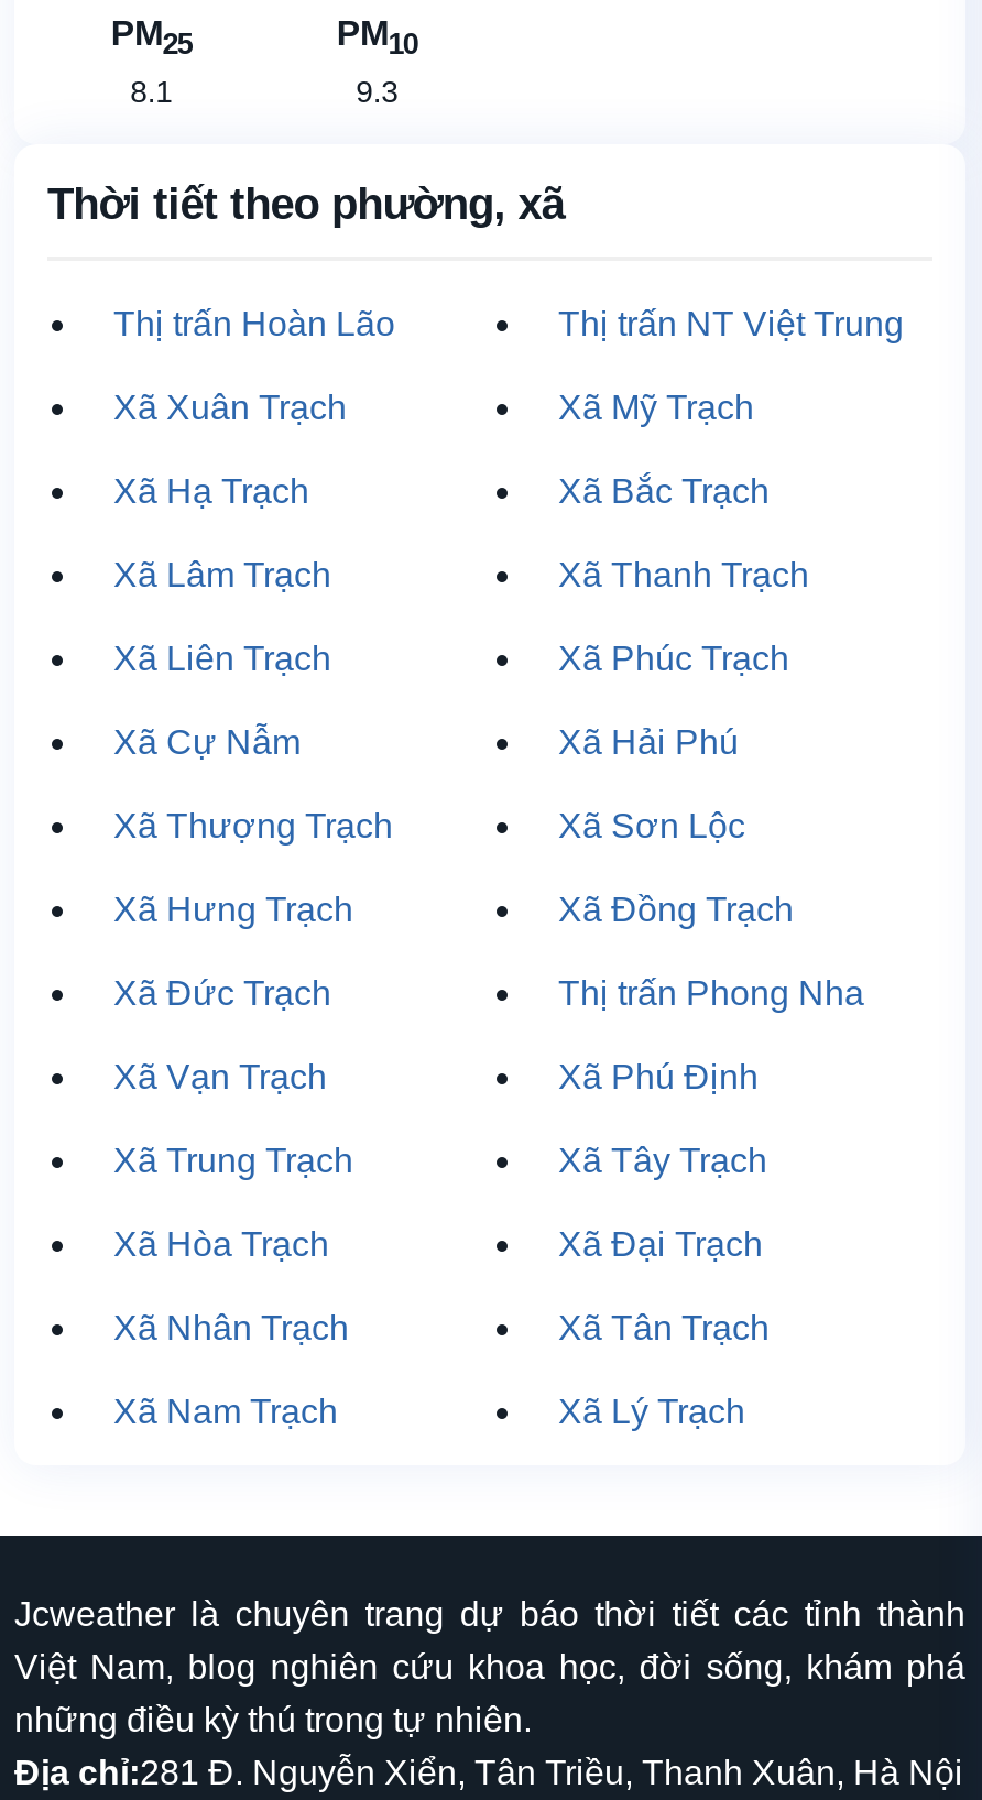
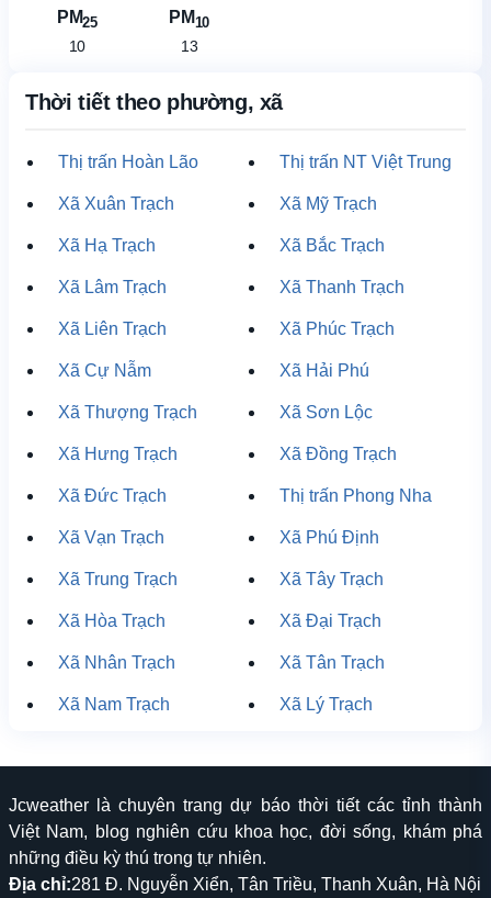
- 8.1
+ 10

- 9.3
+ 13
